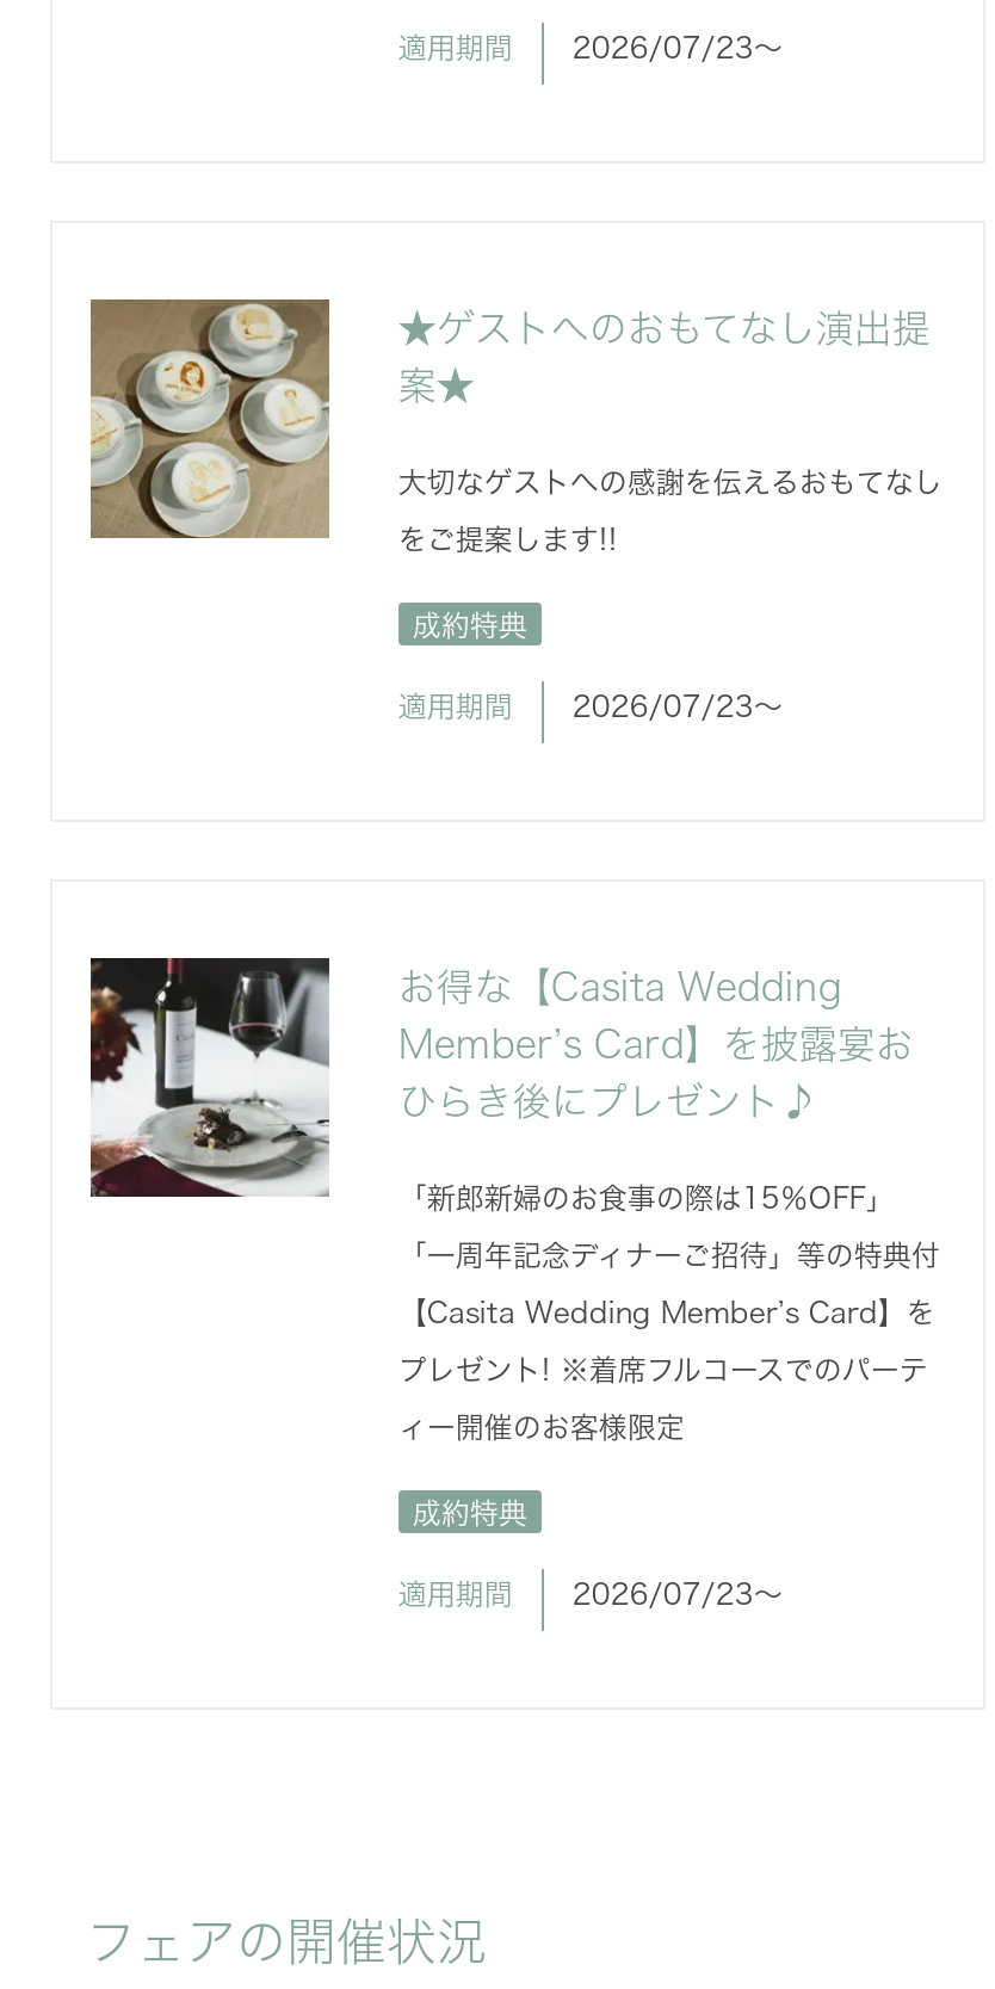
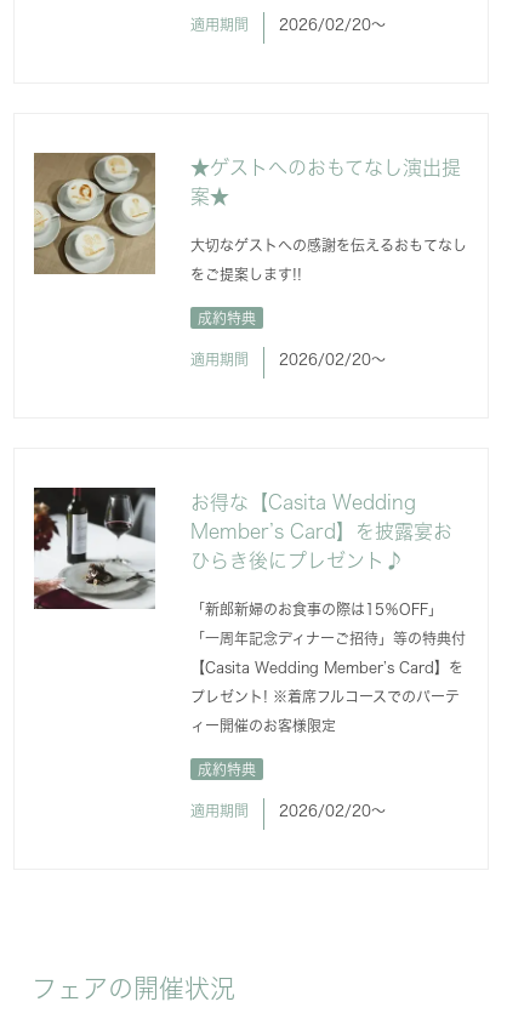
- 2026/07/23〜
+ 2026/02/20〜

- 2026/07/23〜
+ 2026/02/20〜

- 2026/07/23〜
+ 2026/02/20〜
